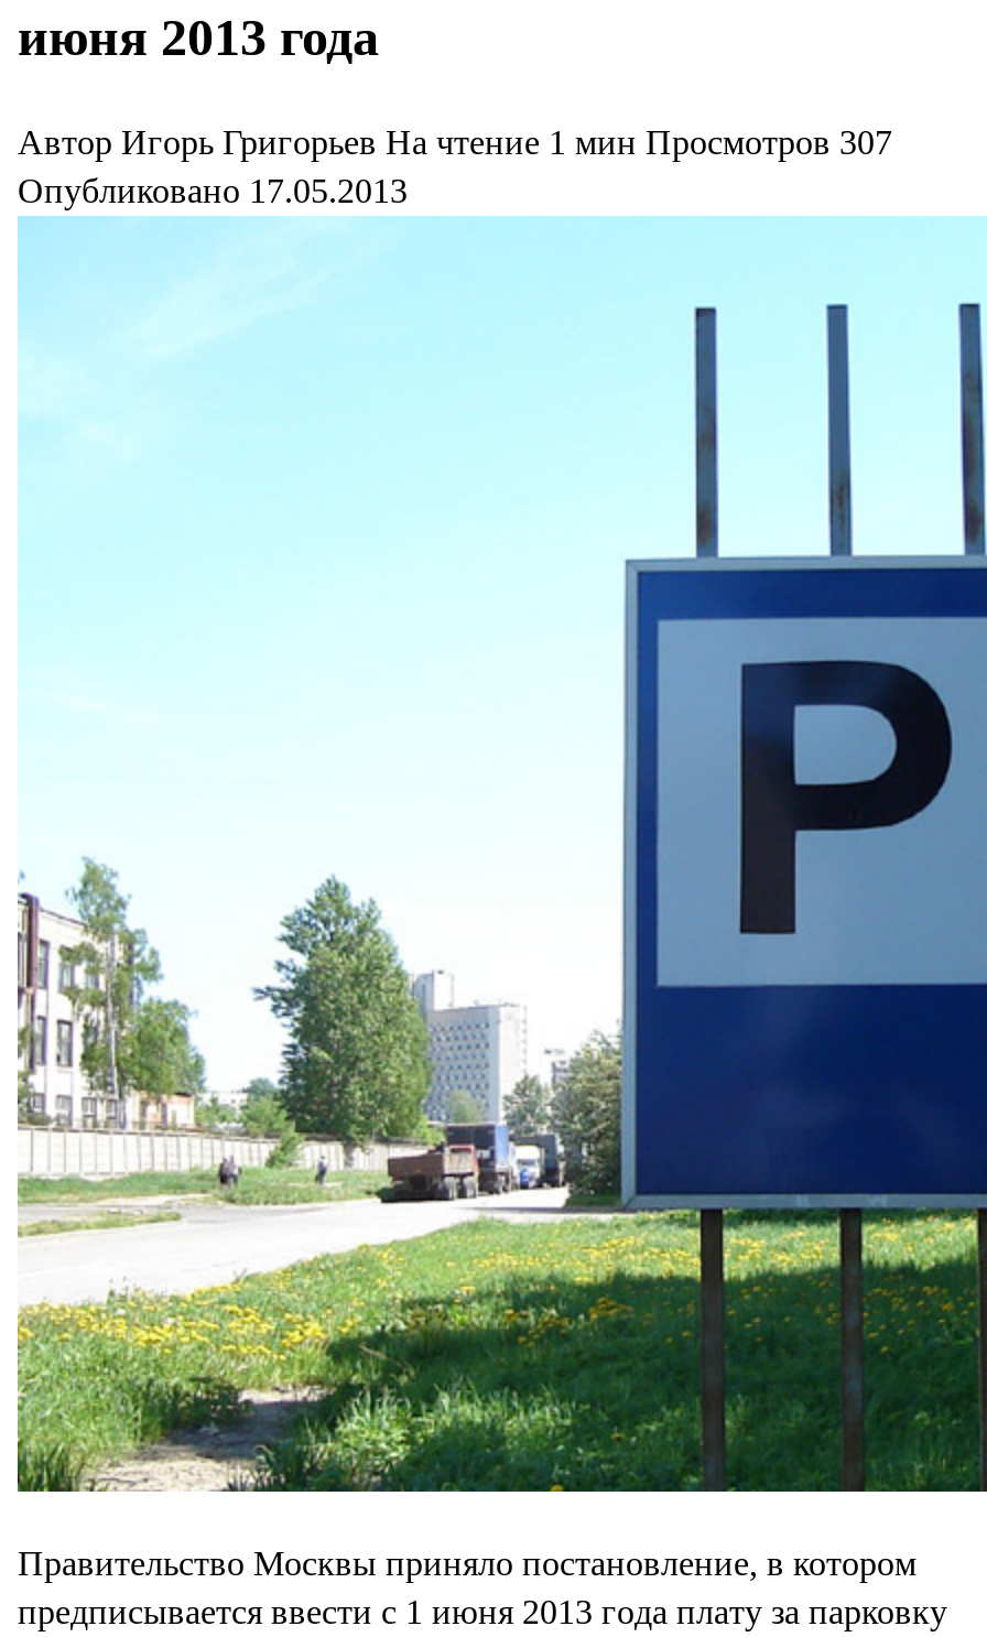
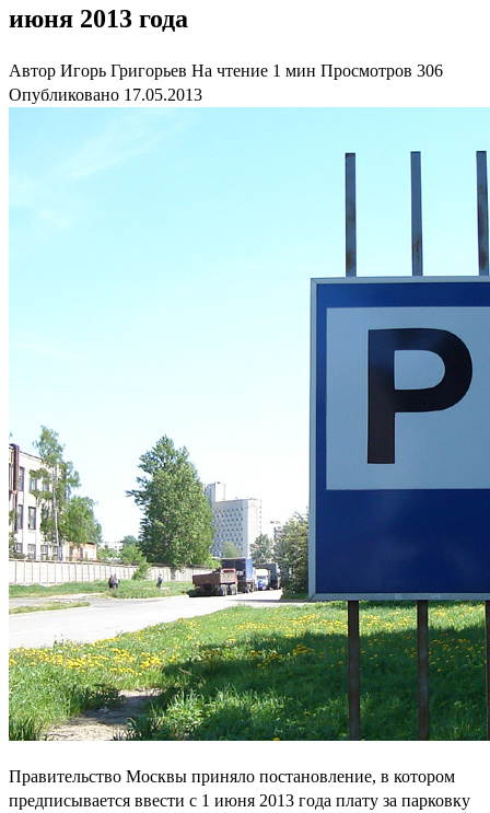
- Автор Игорь Григорьев На чтение 1 мин Просмотров 307
+ Автор Игорь Григорьев На чтение 1 мин Просмотров 306
